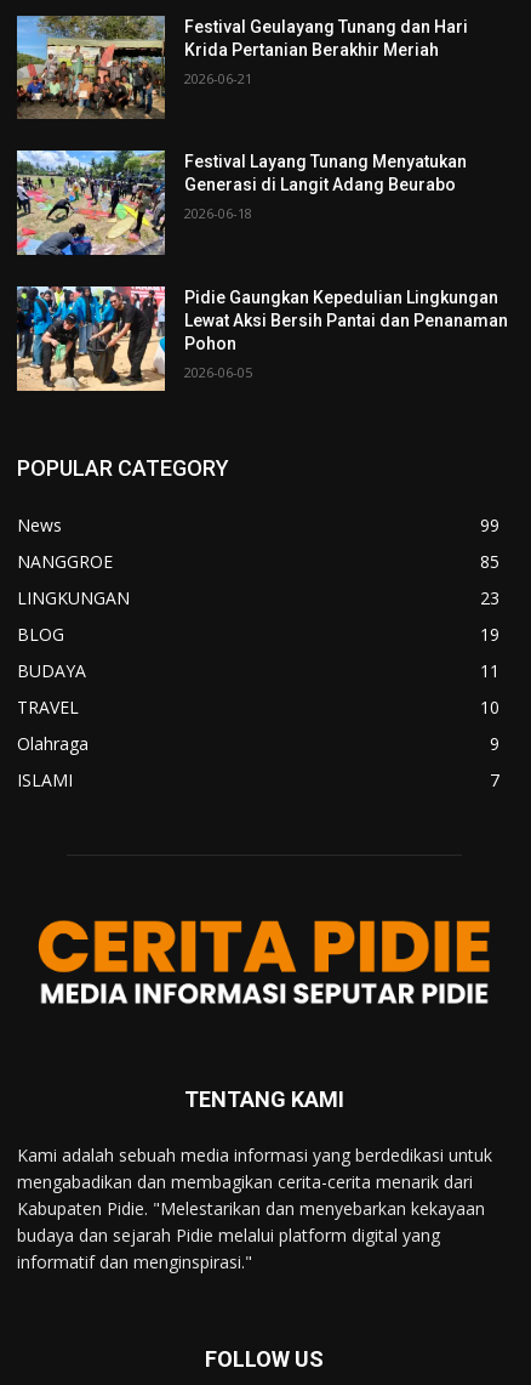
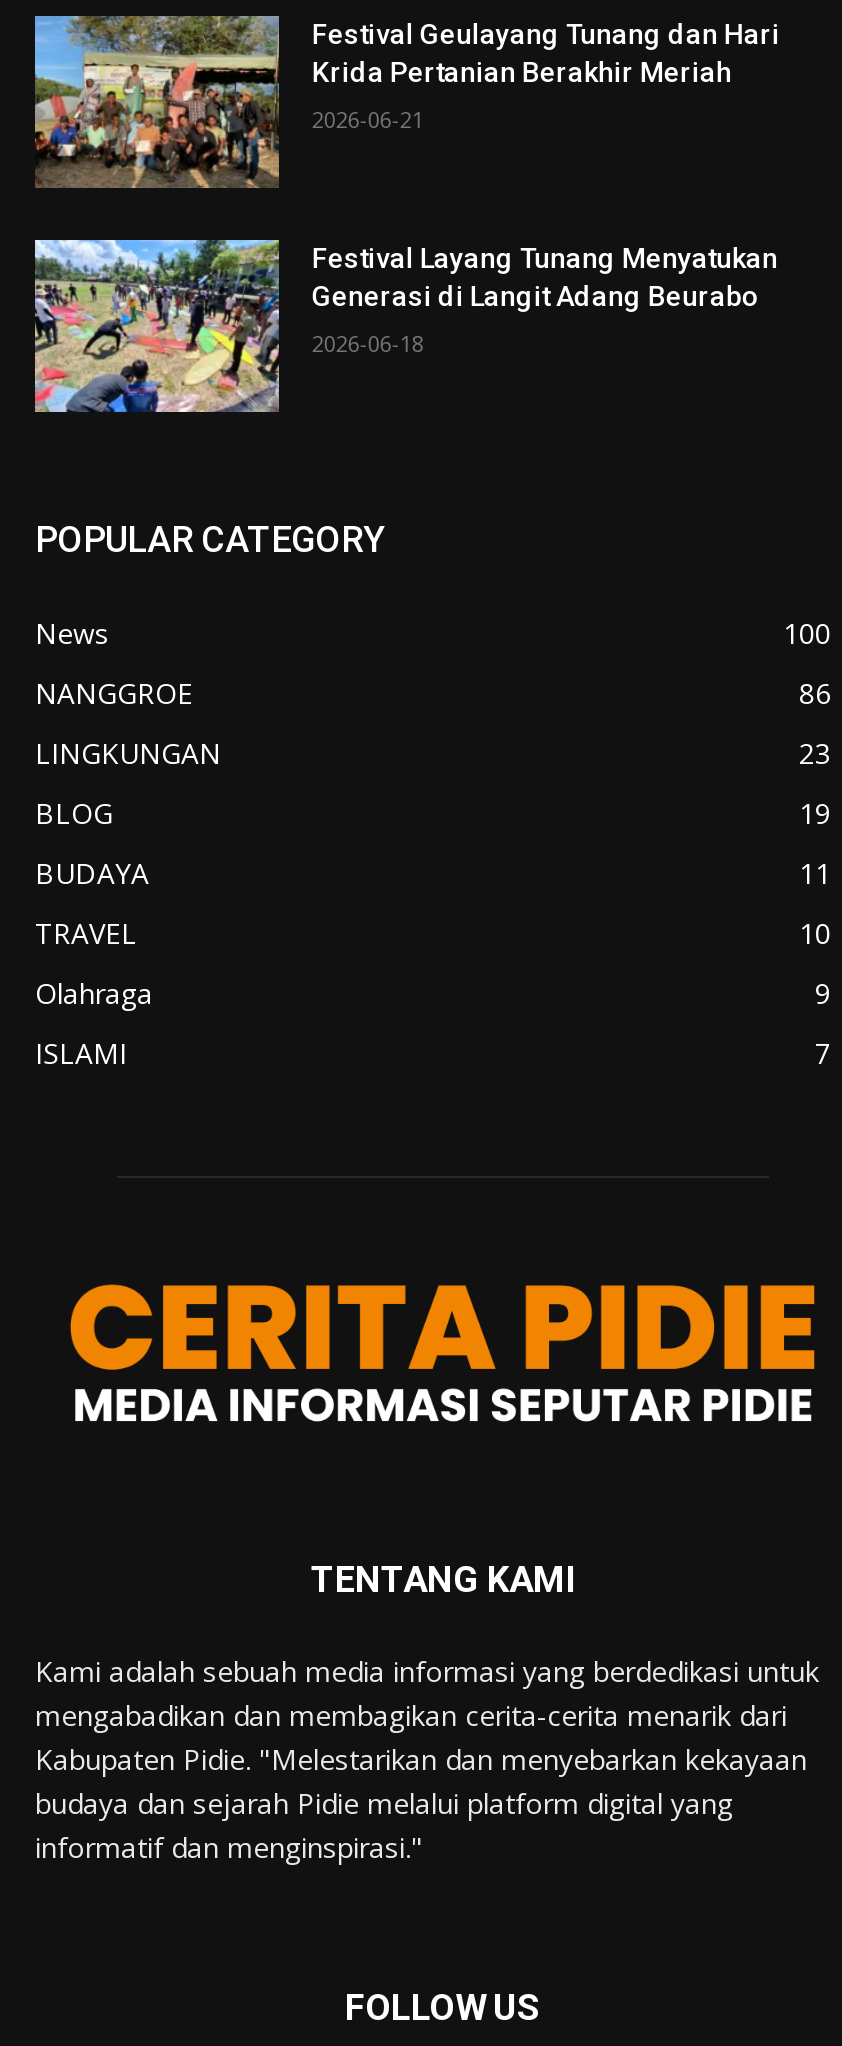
- [image]
- Pidie Gaungkan Kepedulian Lingkungan
- Lewat Aksi Bersih Pantai dan Penanaman
- Pohon
- 2026-06-05

- 99
+ 100

- 85
+ 86
